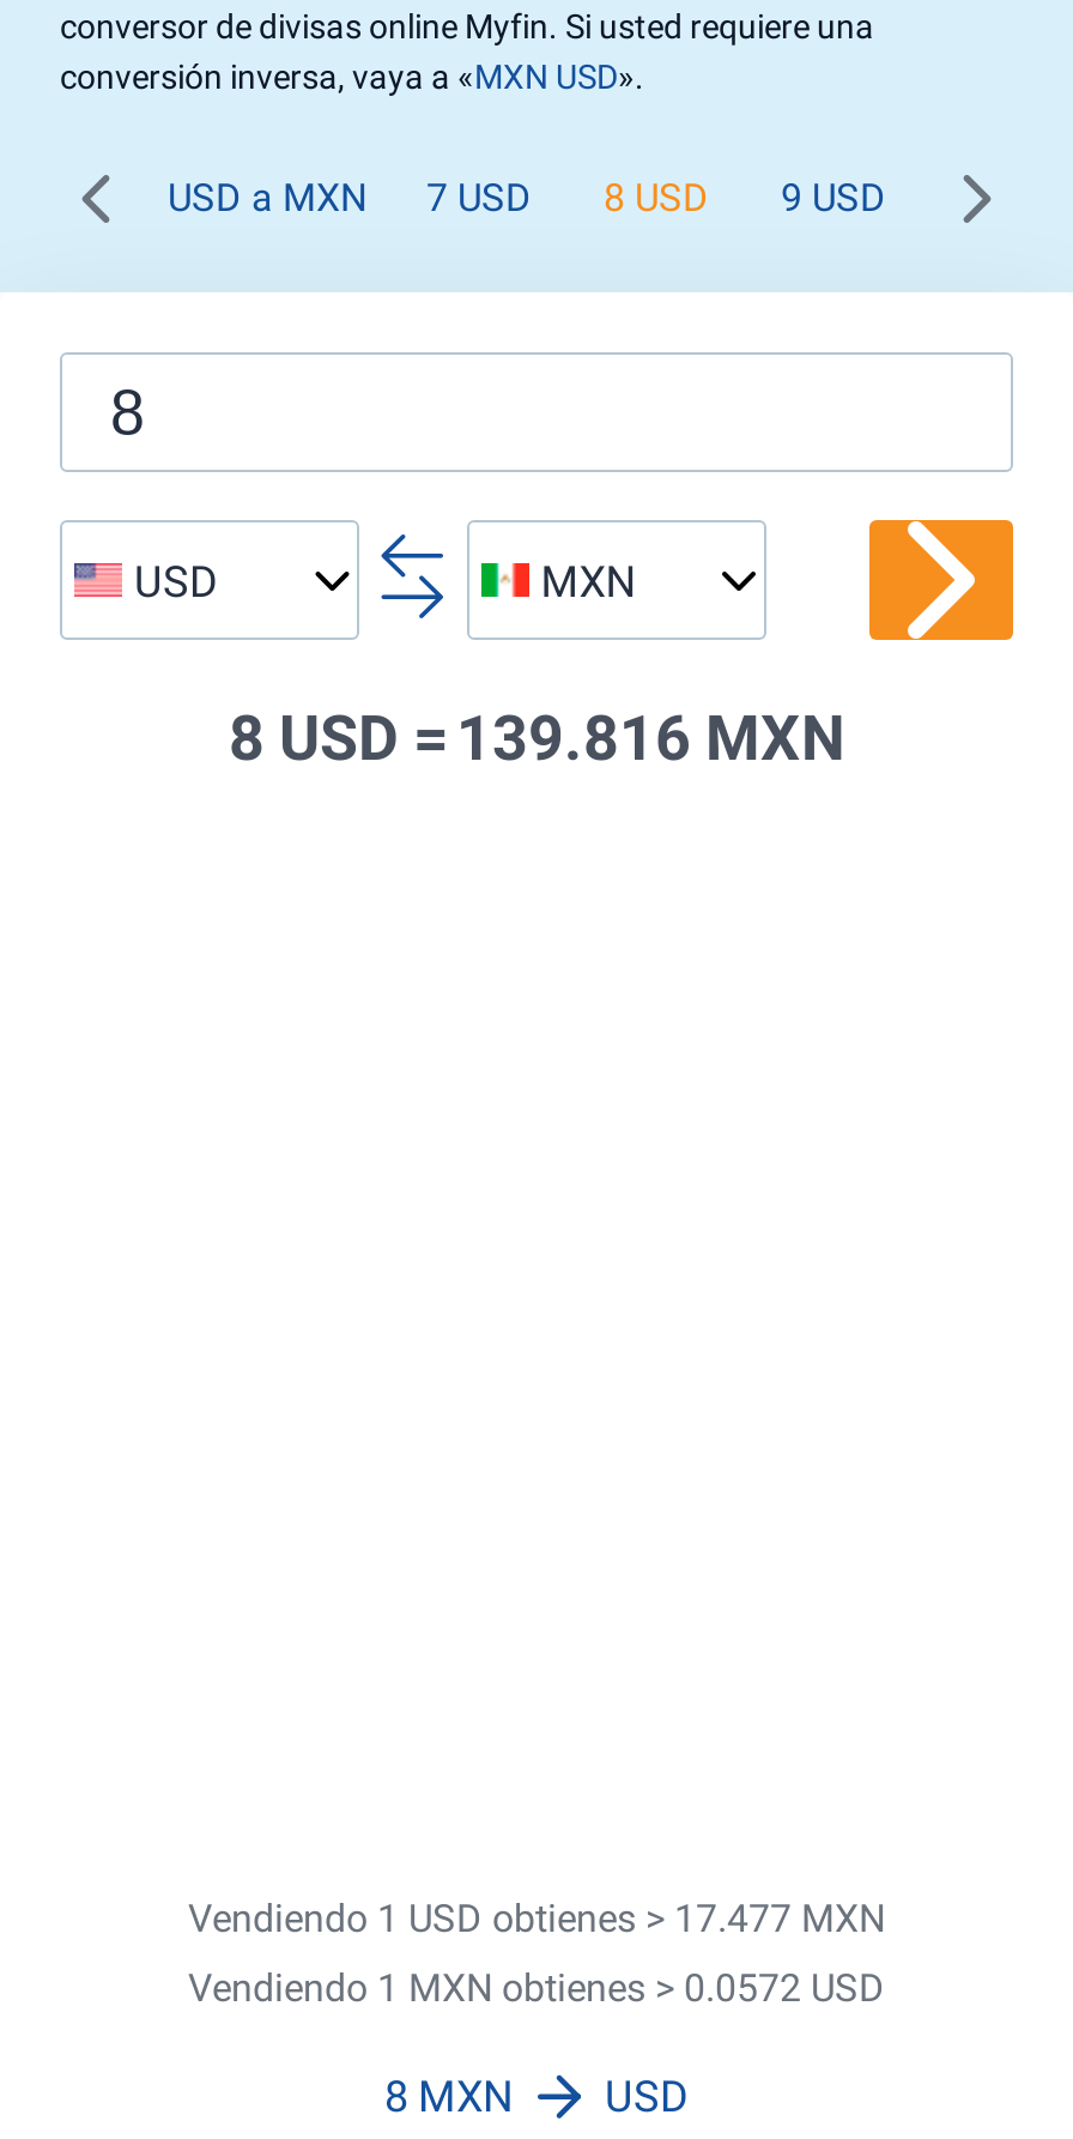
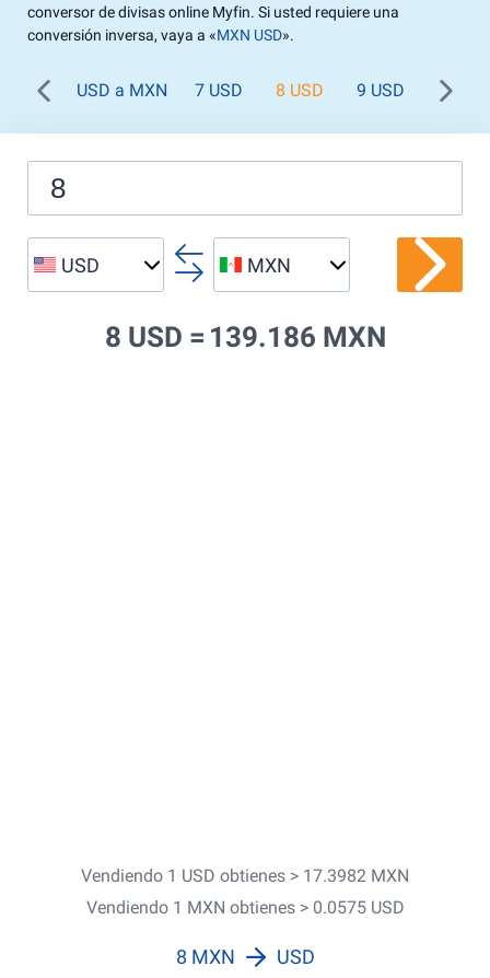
- 8 USD = 139.816 MXN
+ 8 USD = 139.186 MXN

- Vendiendo 1 USD obtienes > 17.477 MXN
+ Vendiendo 1 USD obtienes > 17.3982 MXN

- Vendiendo 1 MXN obtienes > 0.0572 USD
+ Vendiendo 1 MXN obtienes > 0.0575 USD
